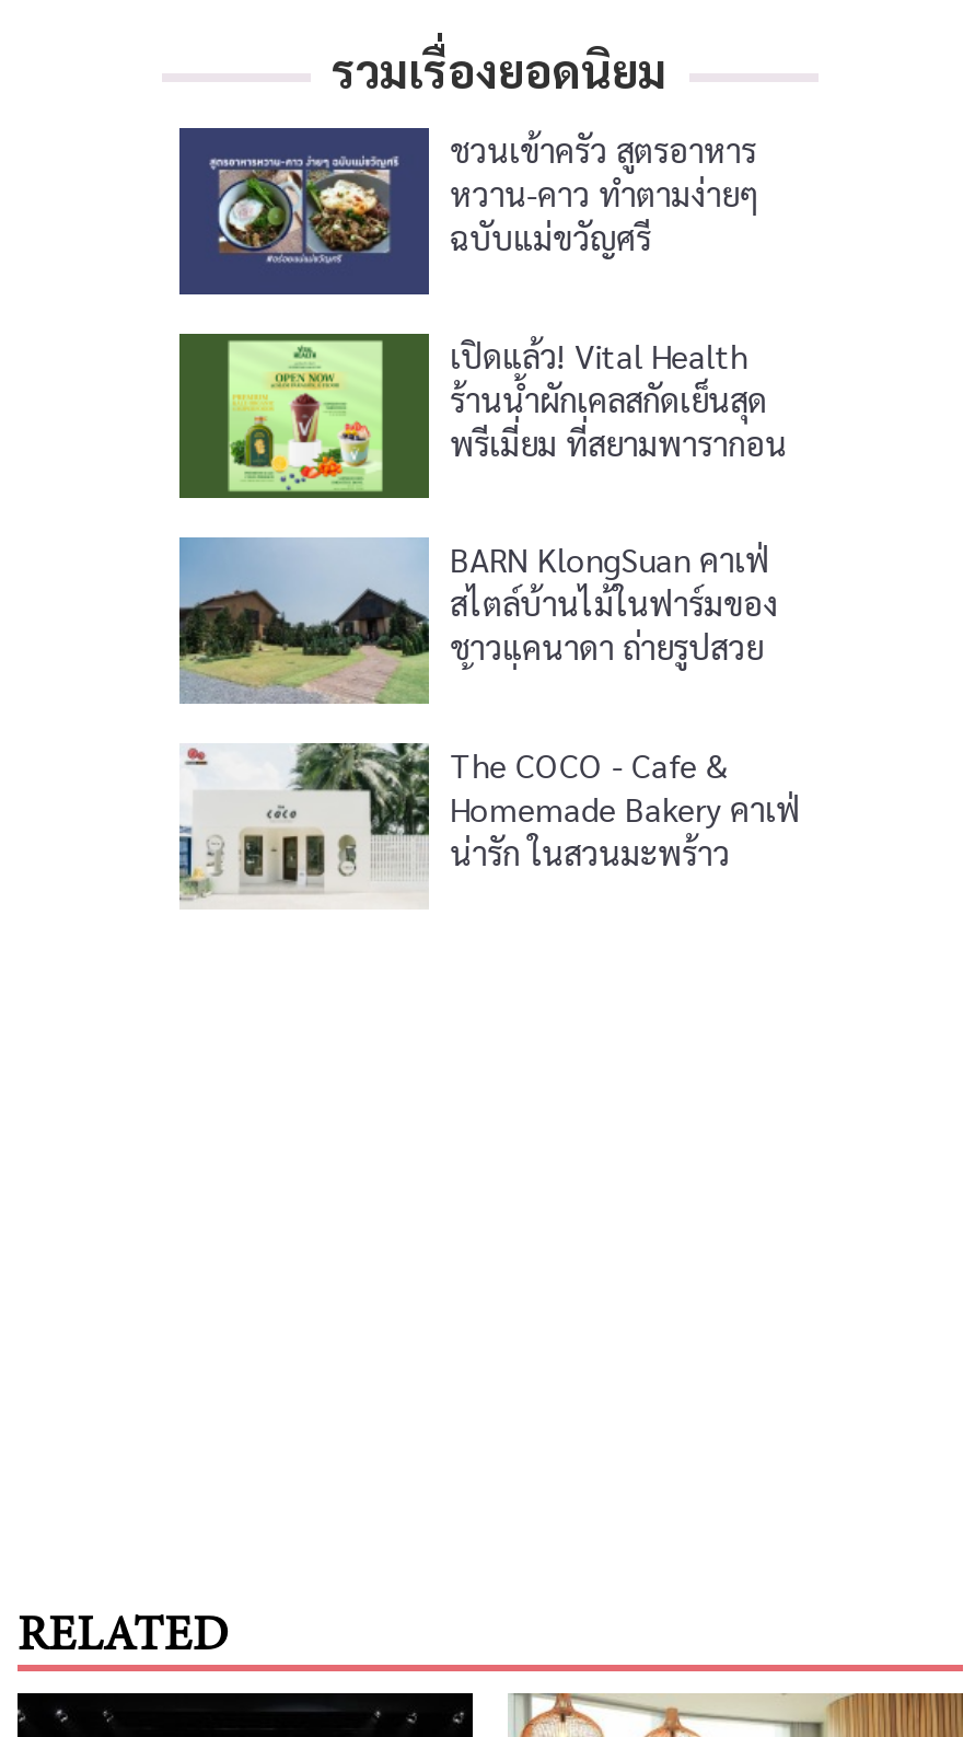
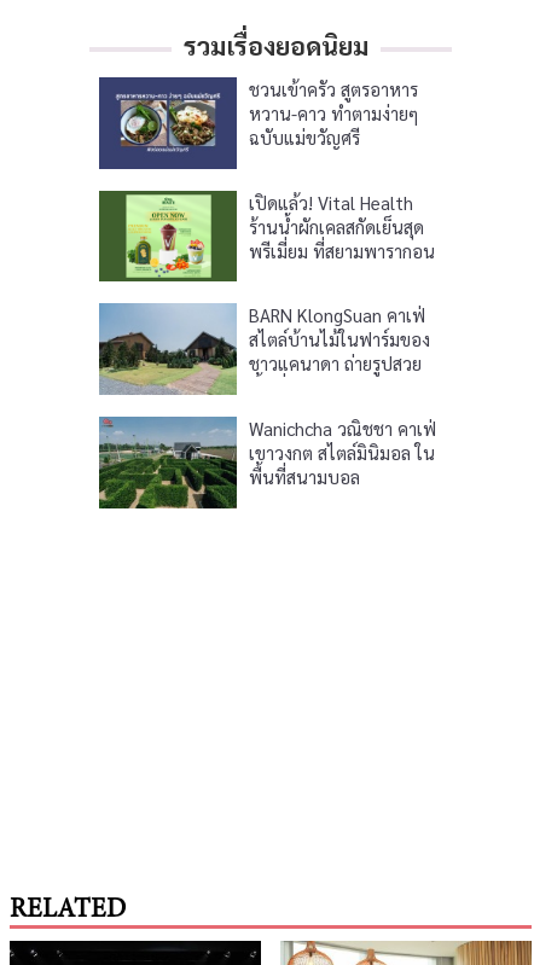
- [image]
- The COCO - Cafe &
- Homemade Bakery คาเฟ่
- น่ารัก ในสวนมะพร้าว
+ [image]
+ Wanichcha วณิชชา คาเฟ่
+ เขาวงกต สไตล์มินิมอล ใน
+ พื้นที่สนามบอล
